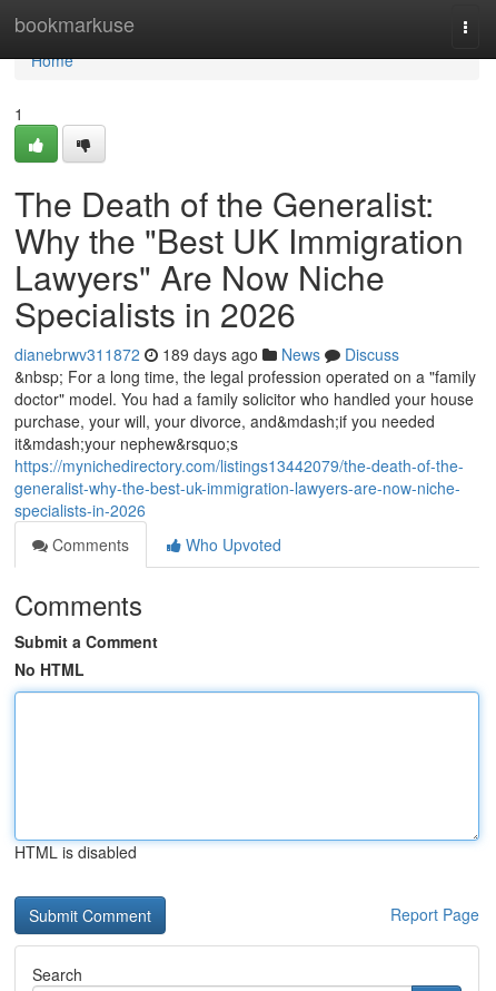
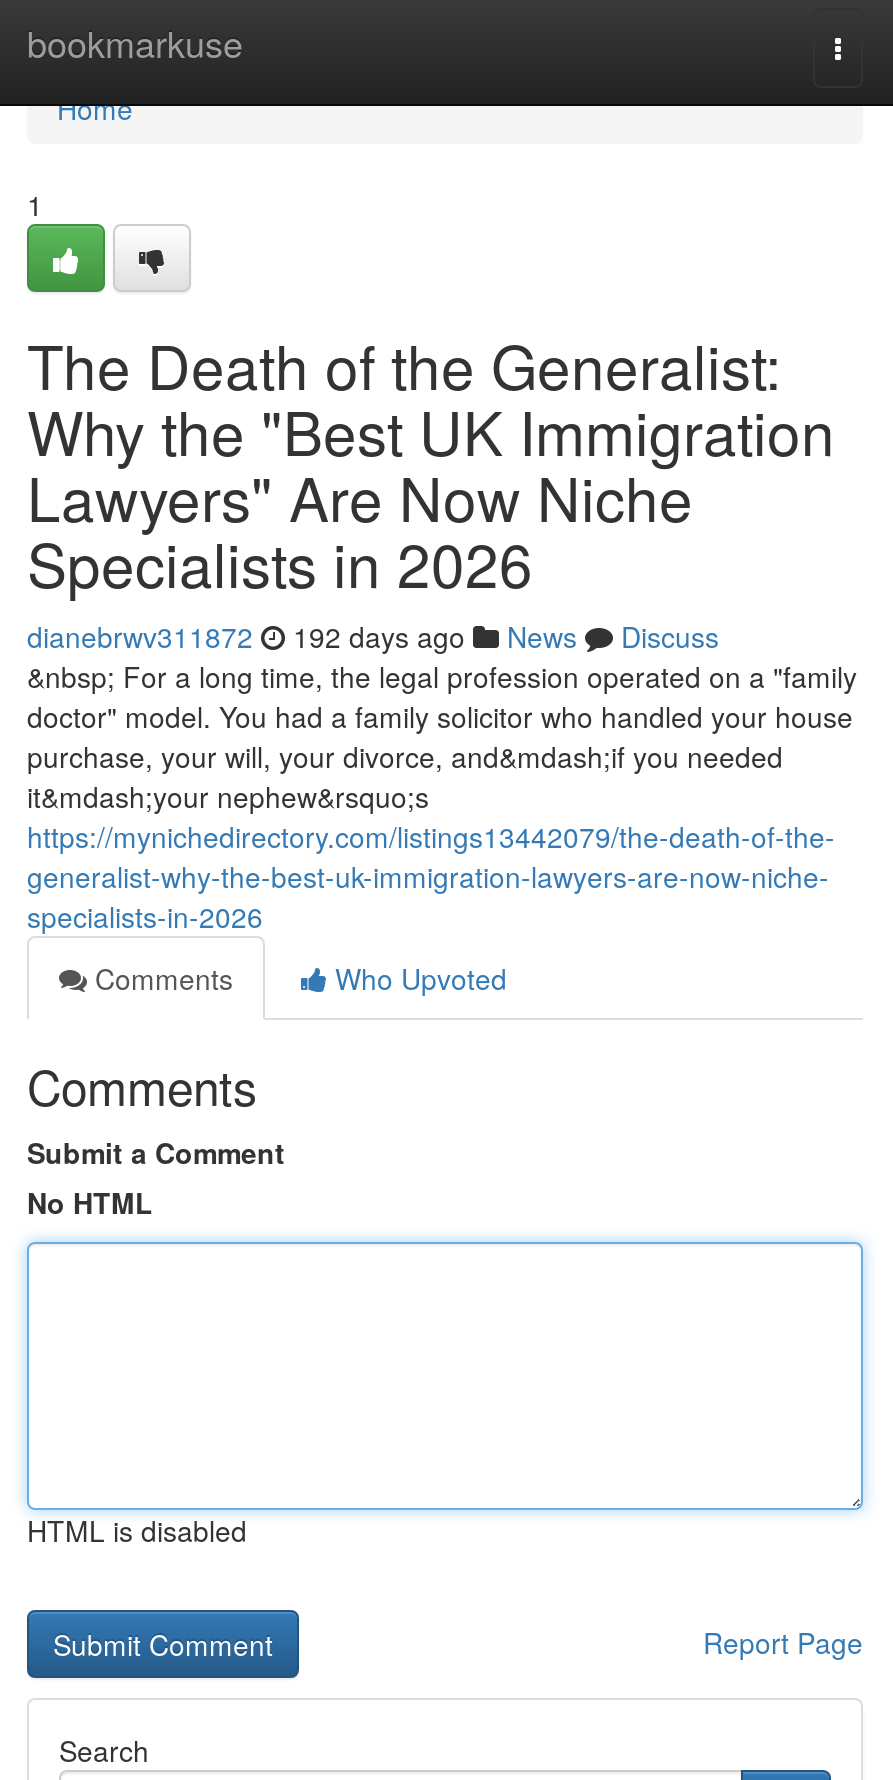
- dianebrwv311872 189 days ago News Discuss
+ dianebrwv311872 192 days ago News Discuss
